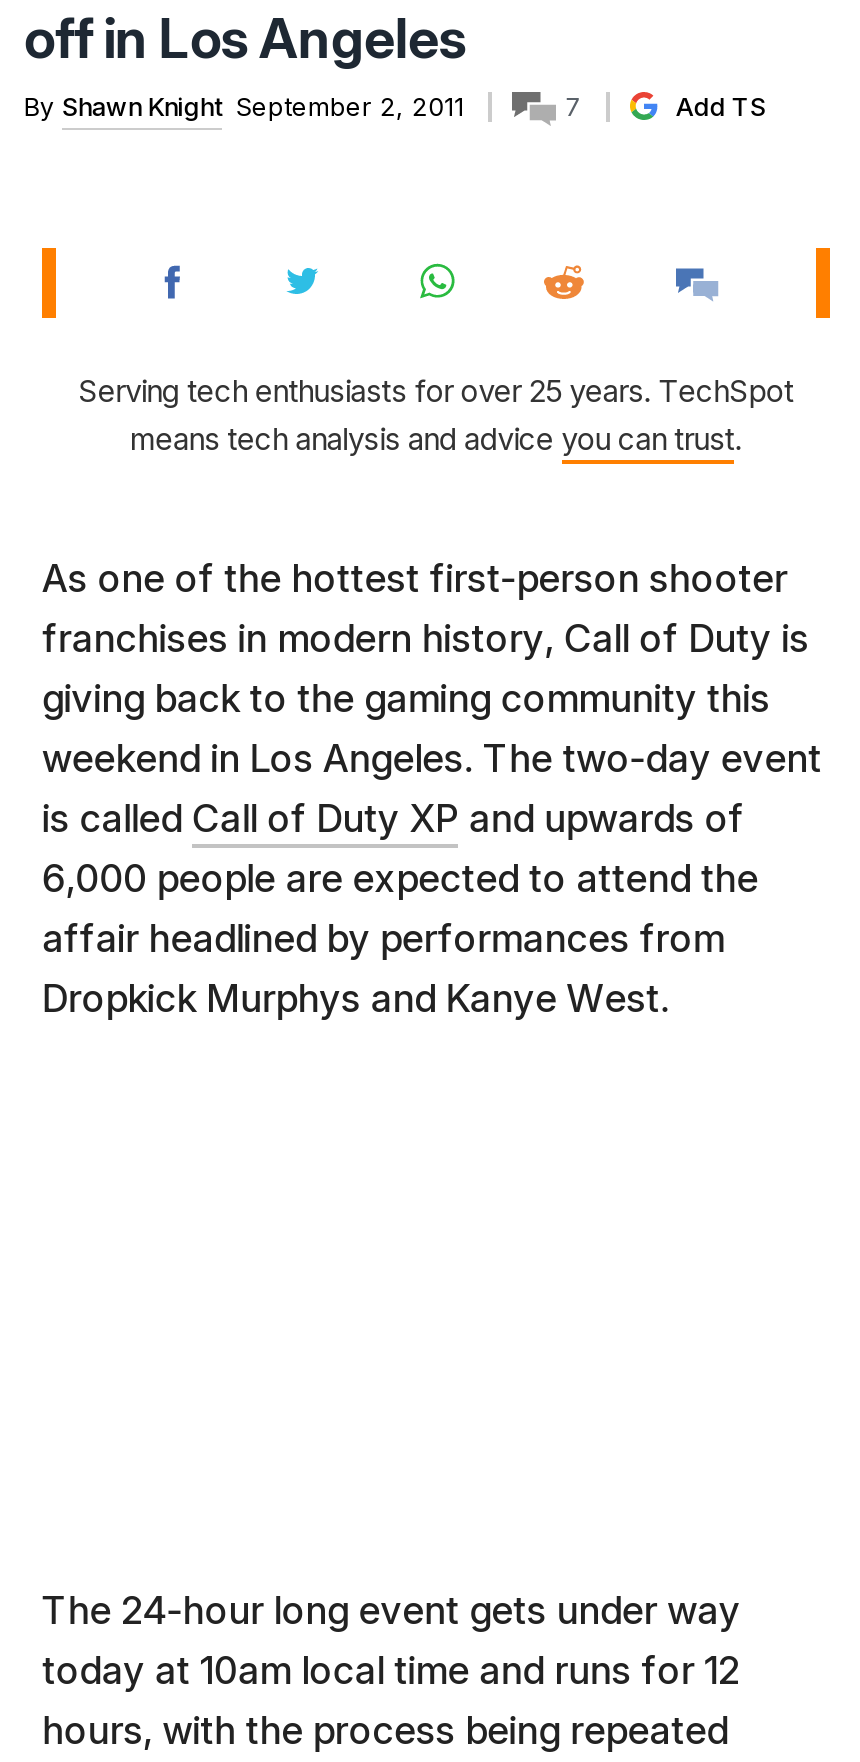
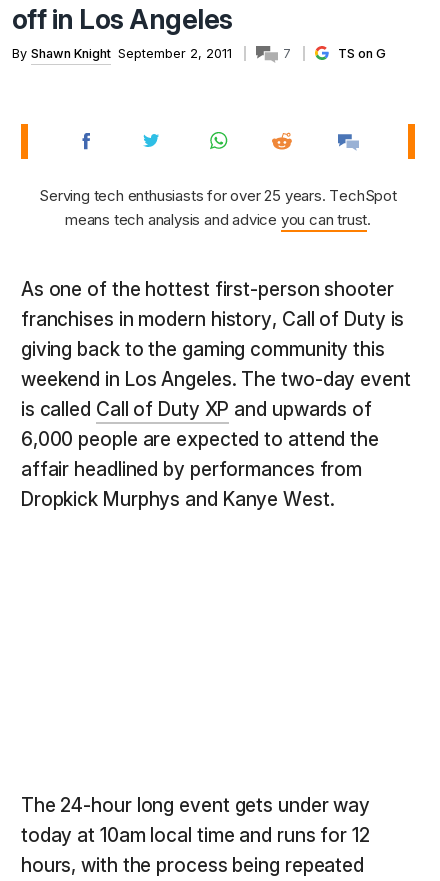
- Add TS
+ TS on G
